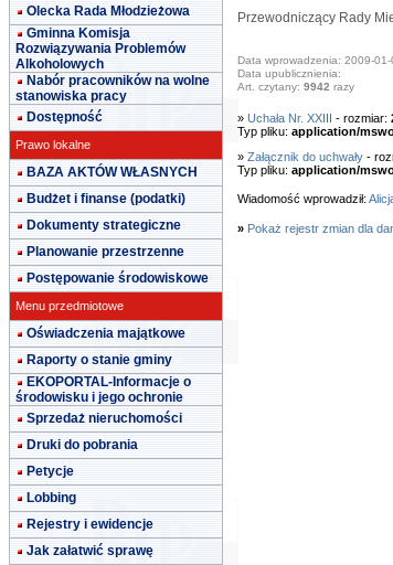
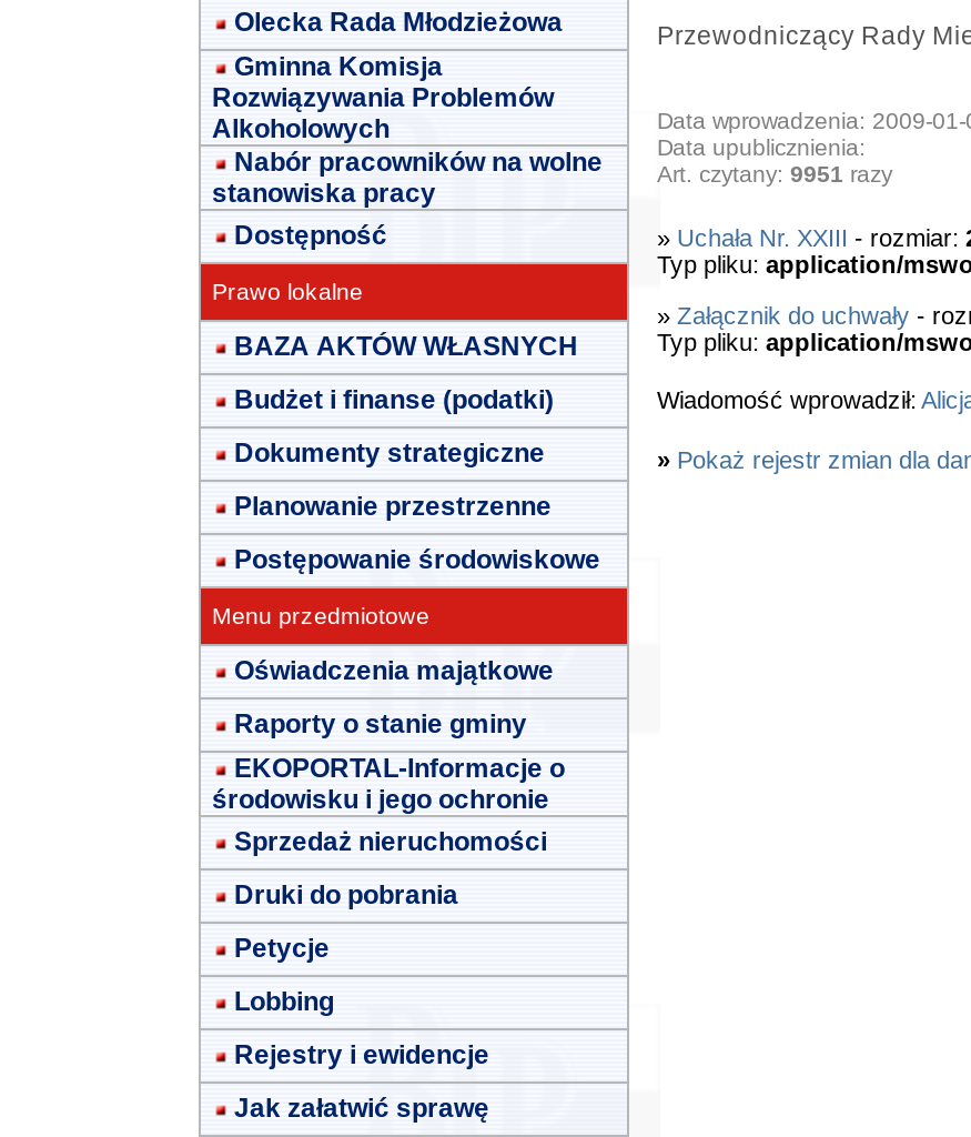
- Art. czytany: 9942 razy
+ Art. czytany: 9951 razy
